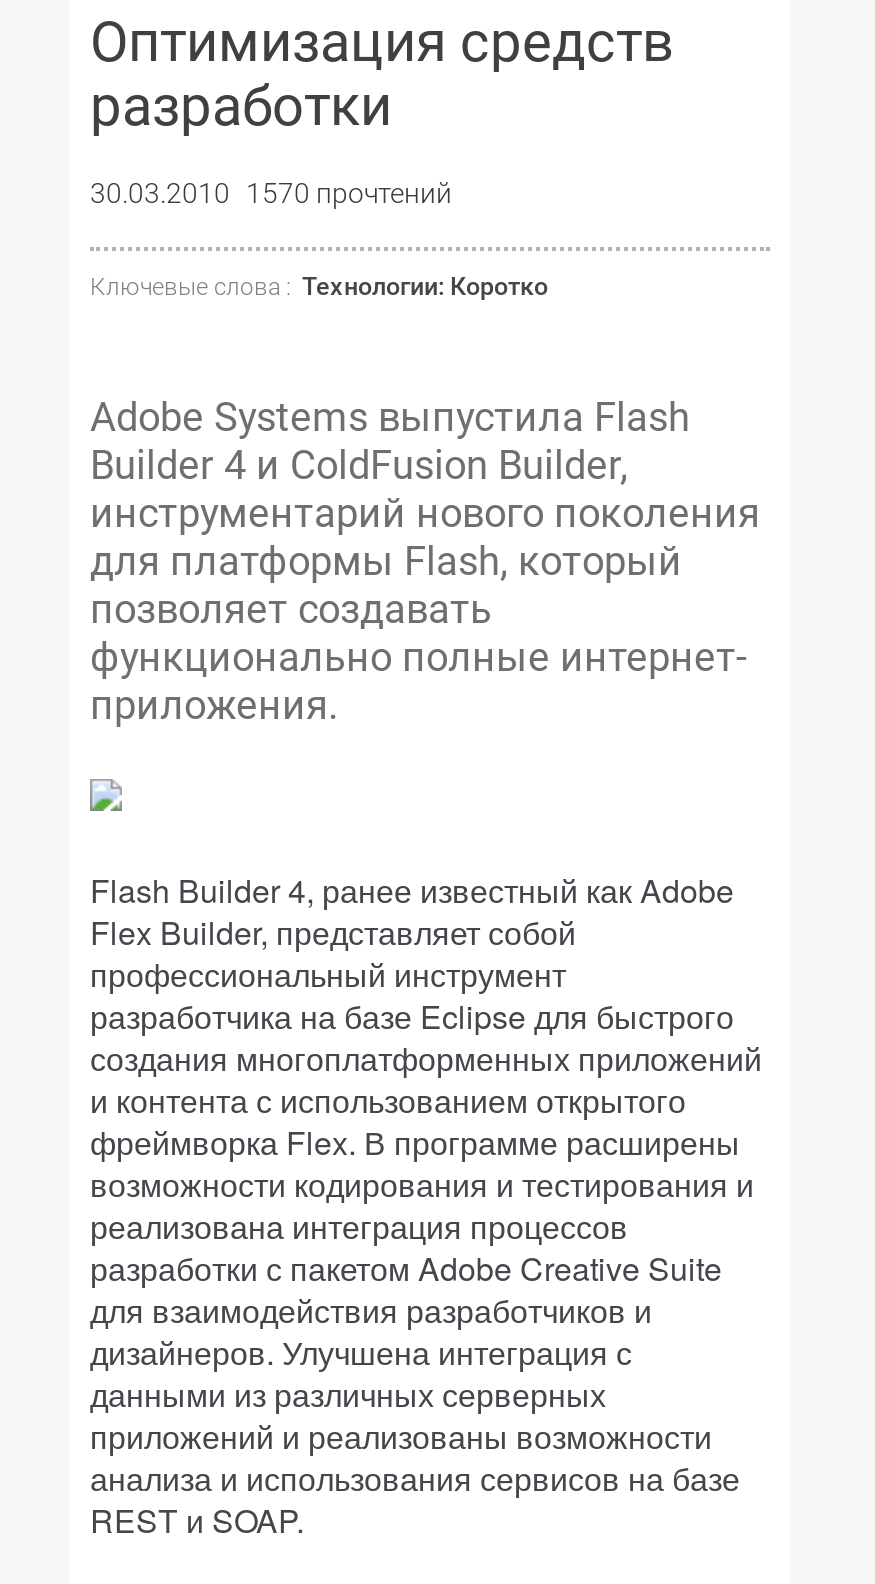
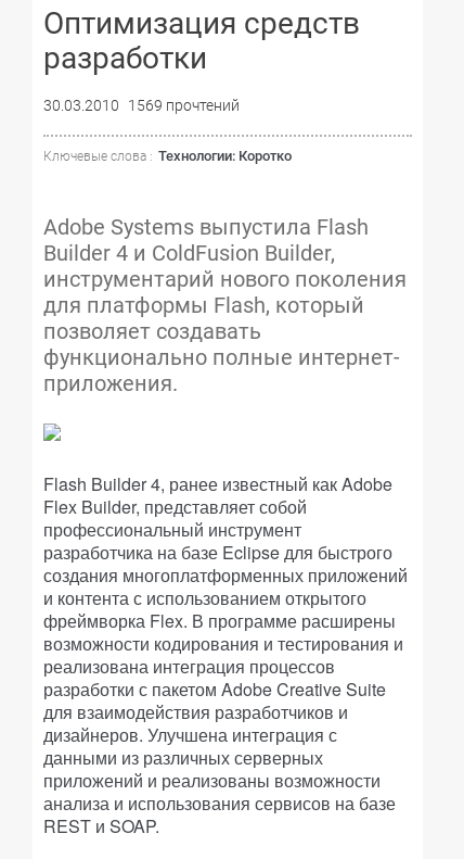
- 30.03.2010 1570 прочтений
+ 30.03.2010 1569 прочтений
